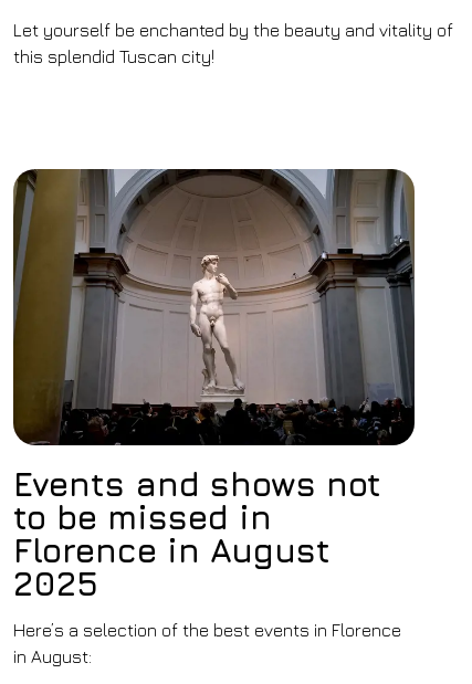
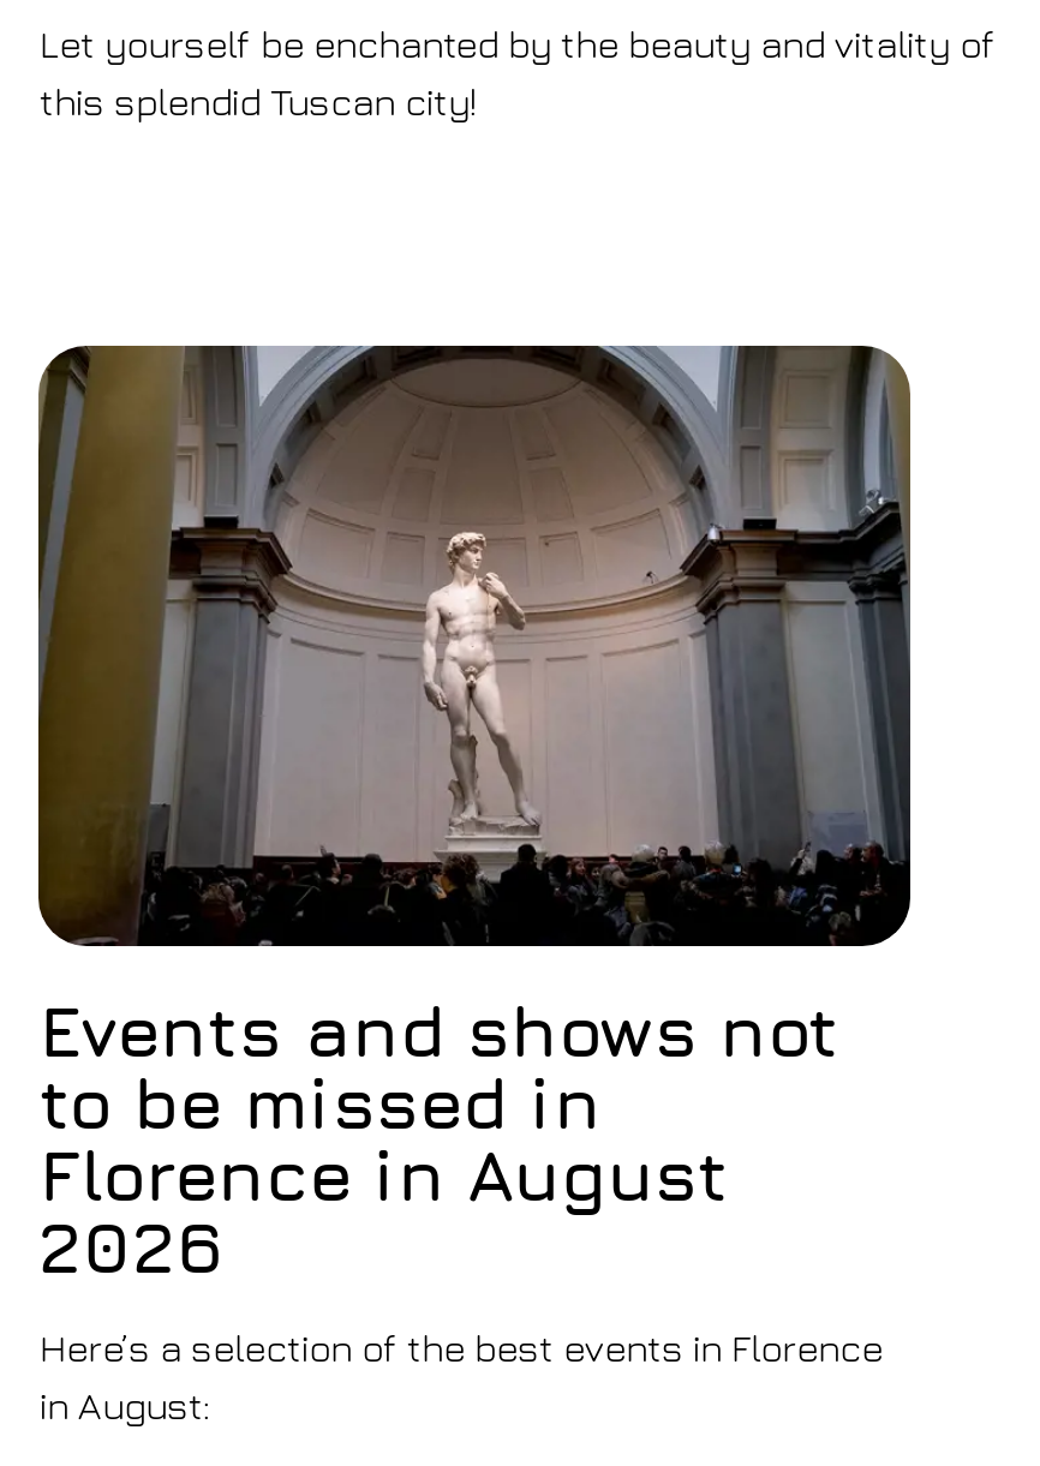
- 2025
+ 2026
